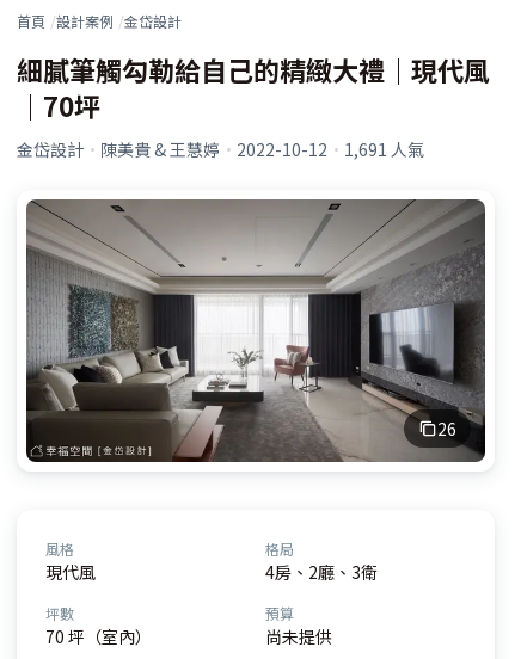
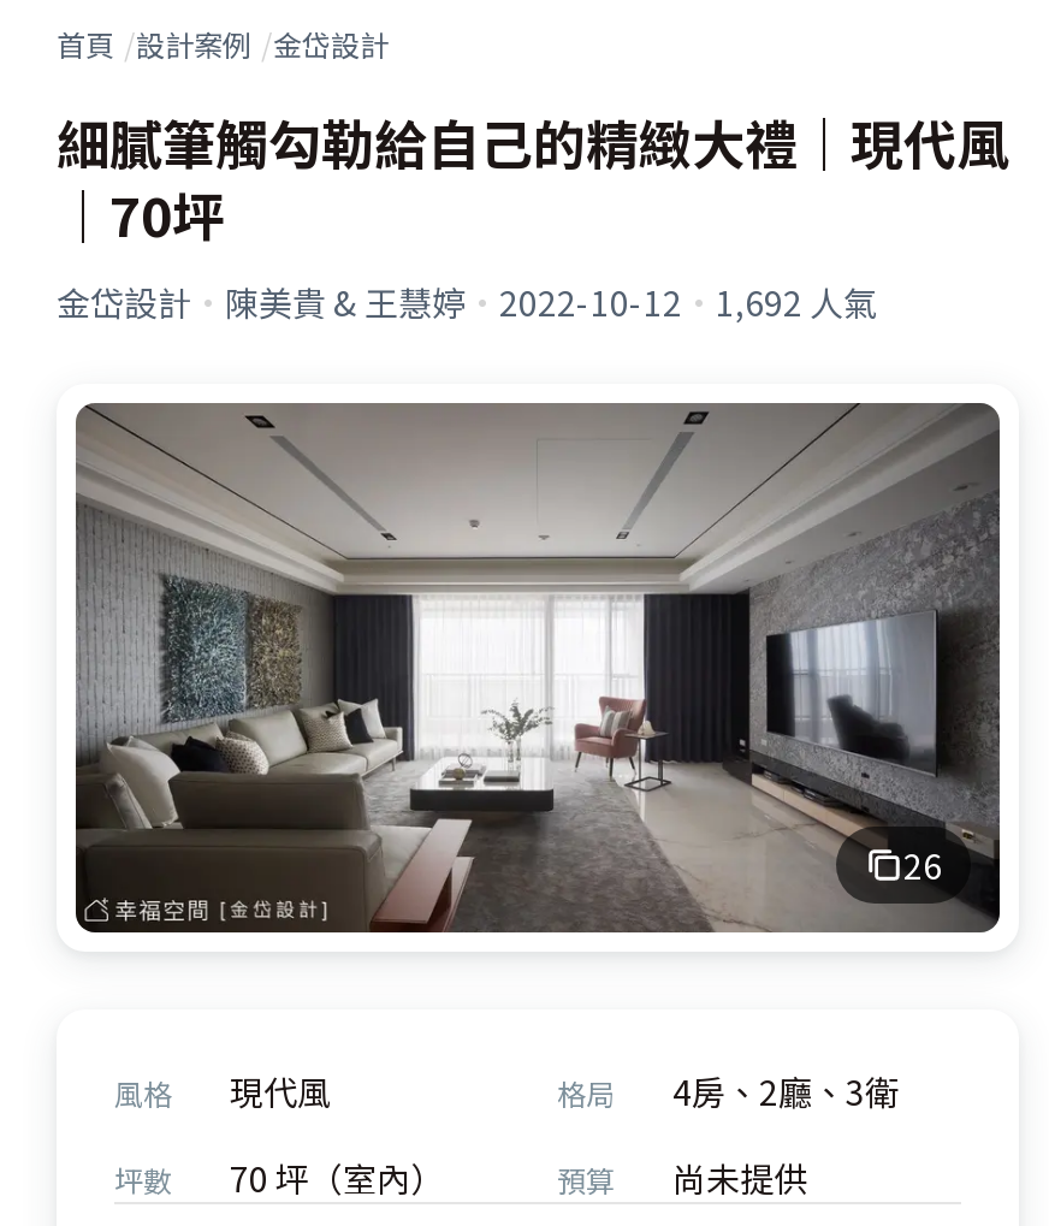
- 金岱設計·陳美貴 & 王慧婷· 2022-10-12 · 1,691人氣
+ 金岱設計·陳美貴 & 王慧婷· 2022-10-12 · 1,692人氣
